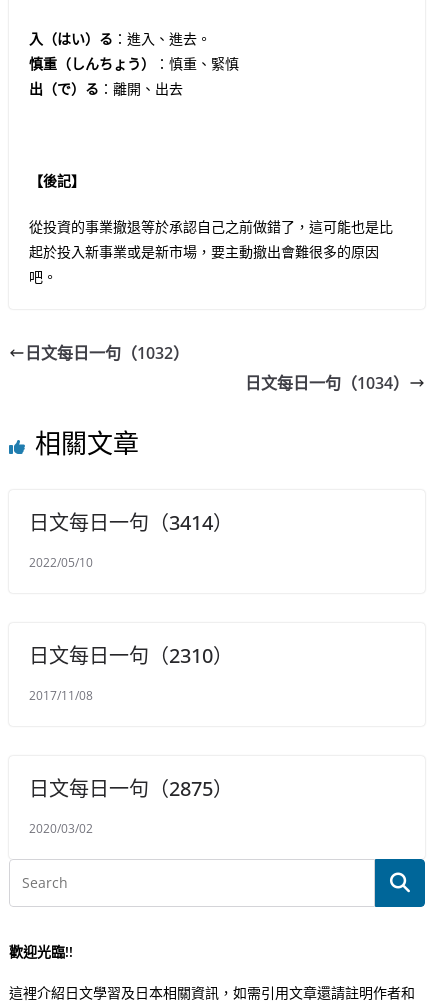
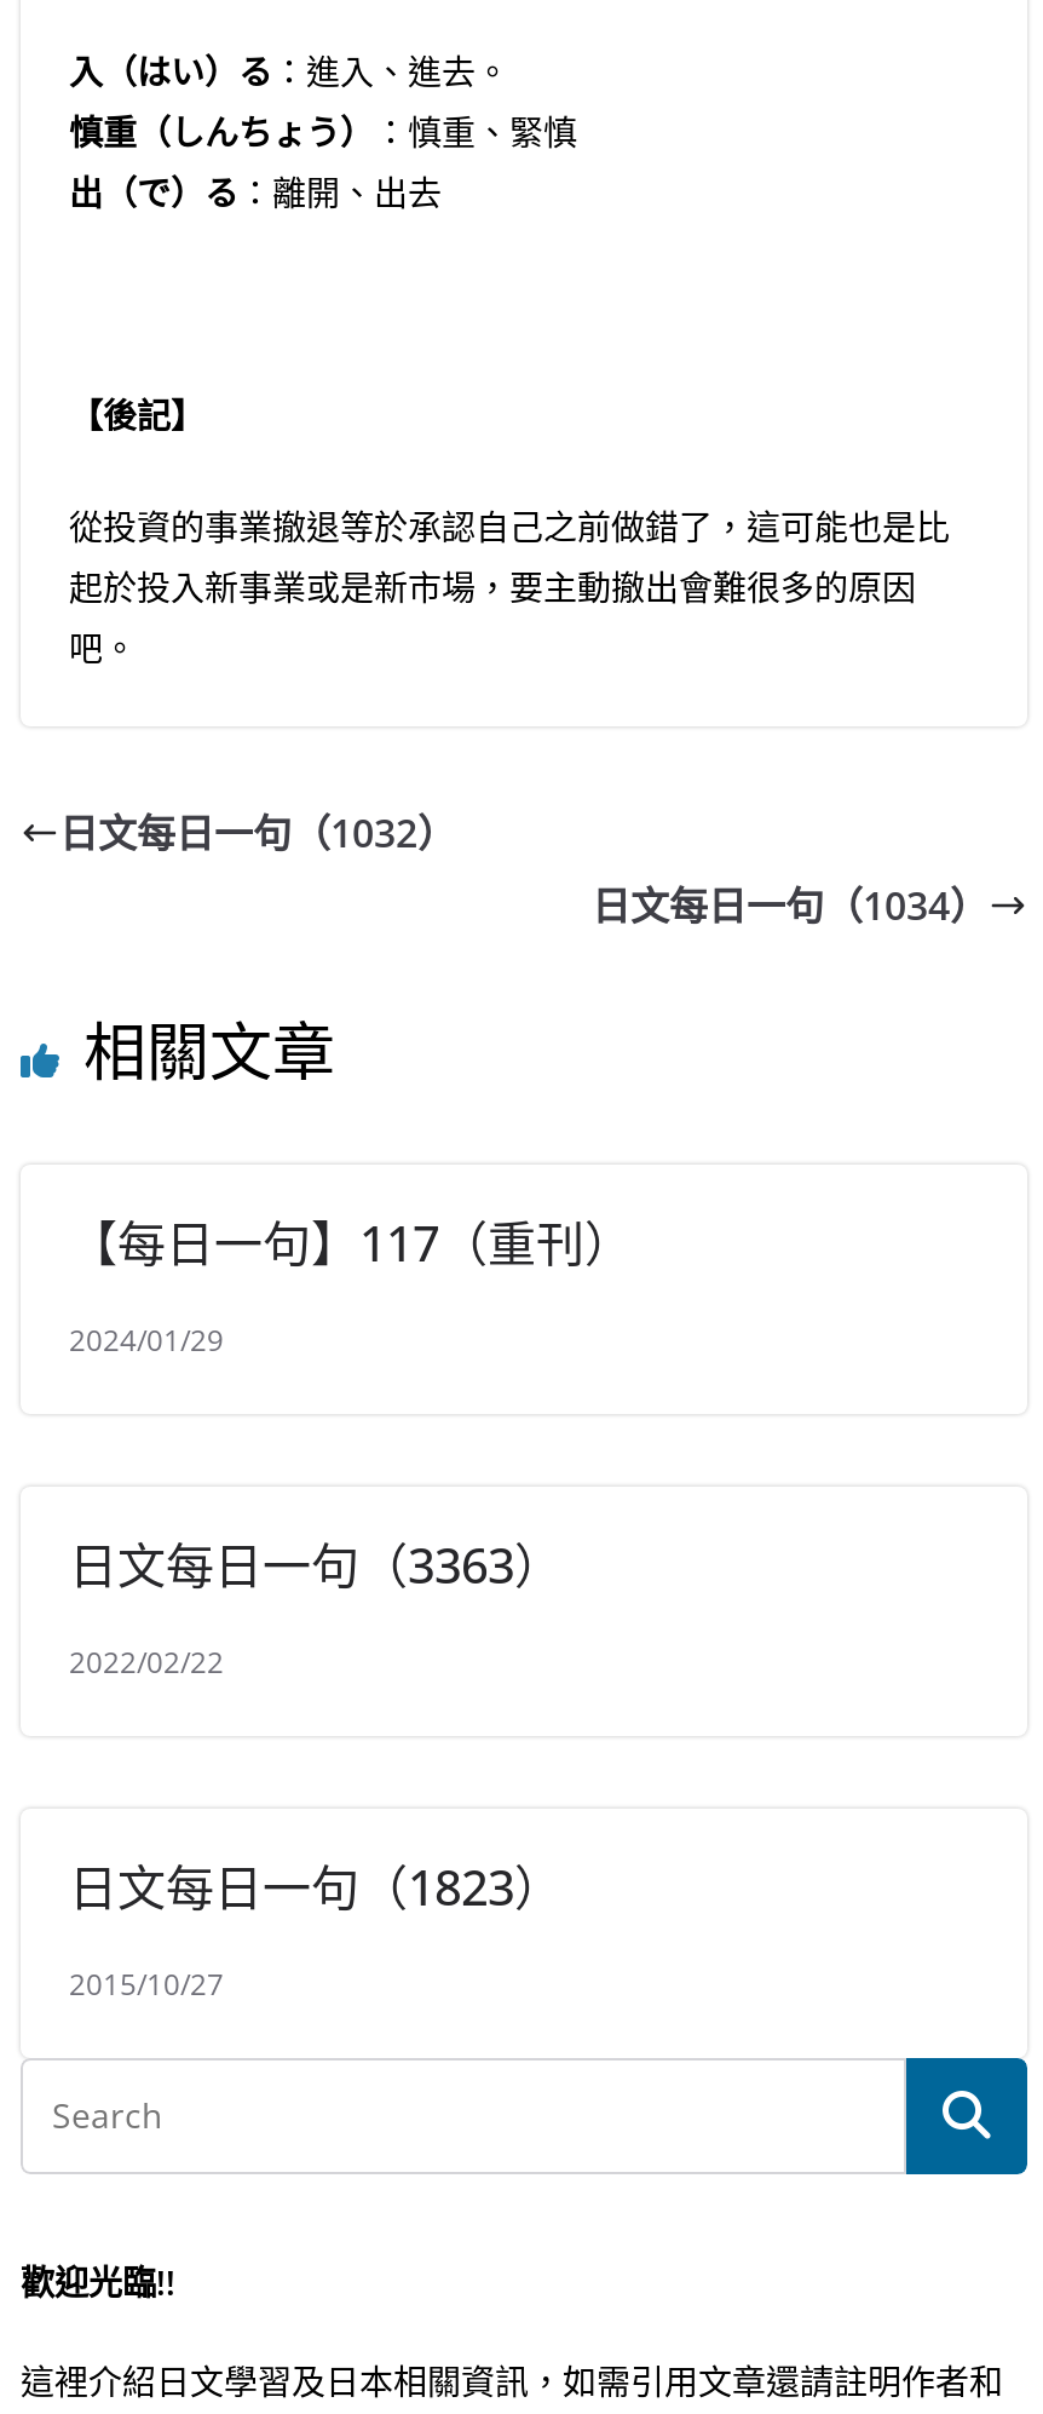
- 日文每日一句（3414）
+ 【每日一句】117（重刊）

- 2022/05/10
+ 2024/01/29

- 日文每日一句（2310）
+ 日文每日一句（3363）

- 2017/11/08
+ 2022/02/22

- 日文每日一句（2875）
+ 日文每日一句（1823）

- 2020/03/02
+ 2015/10/27
